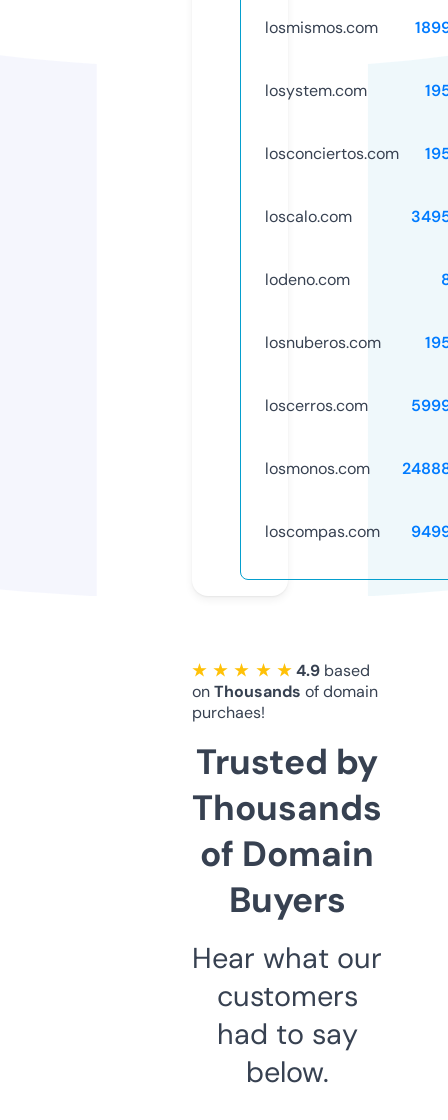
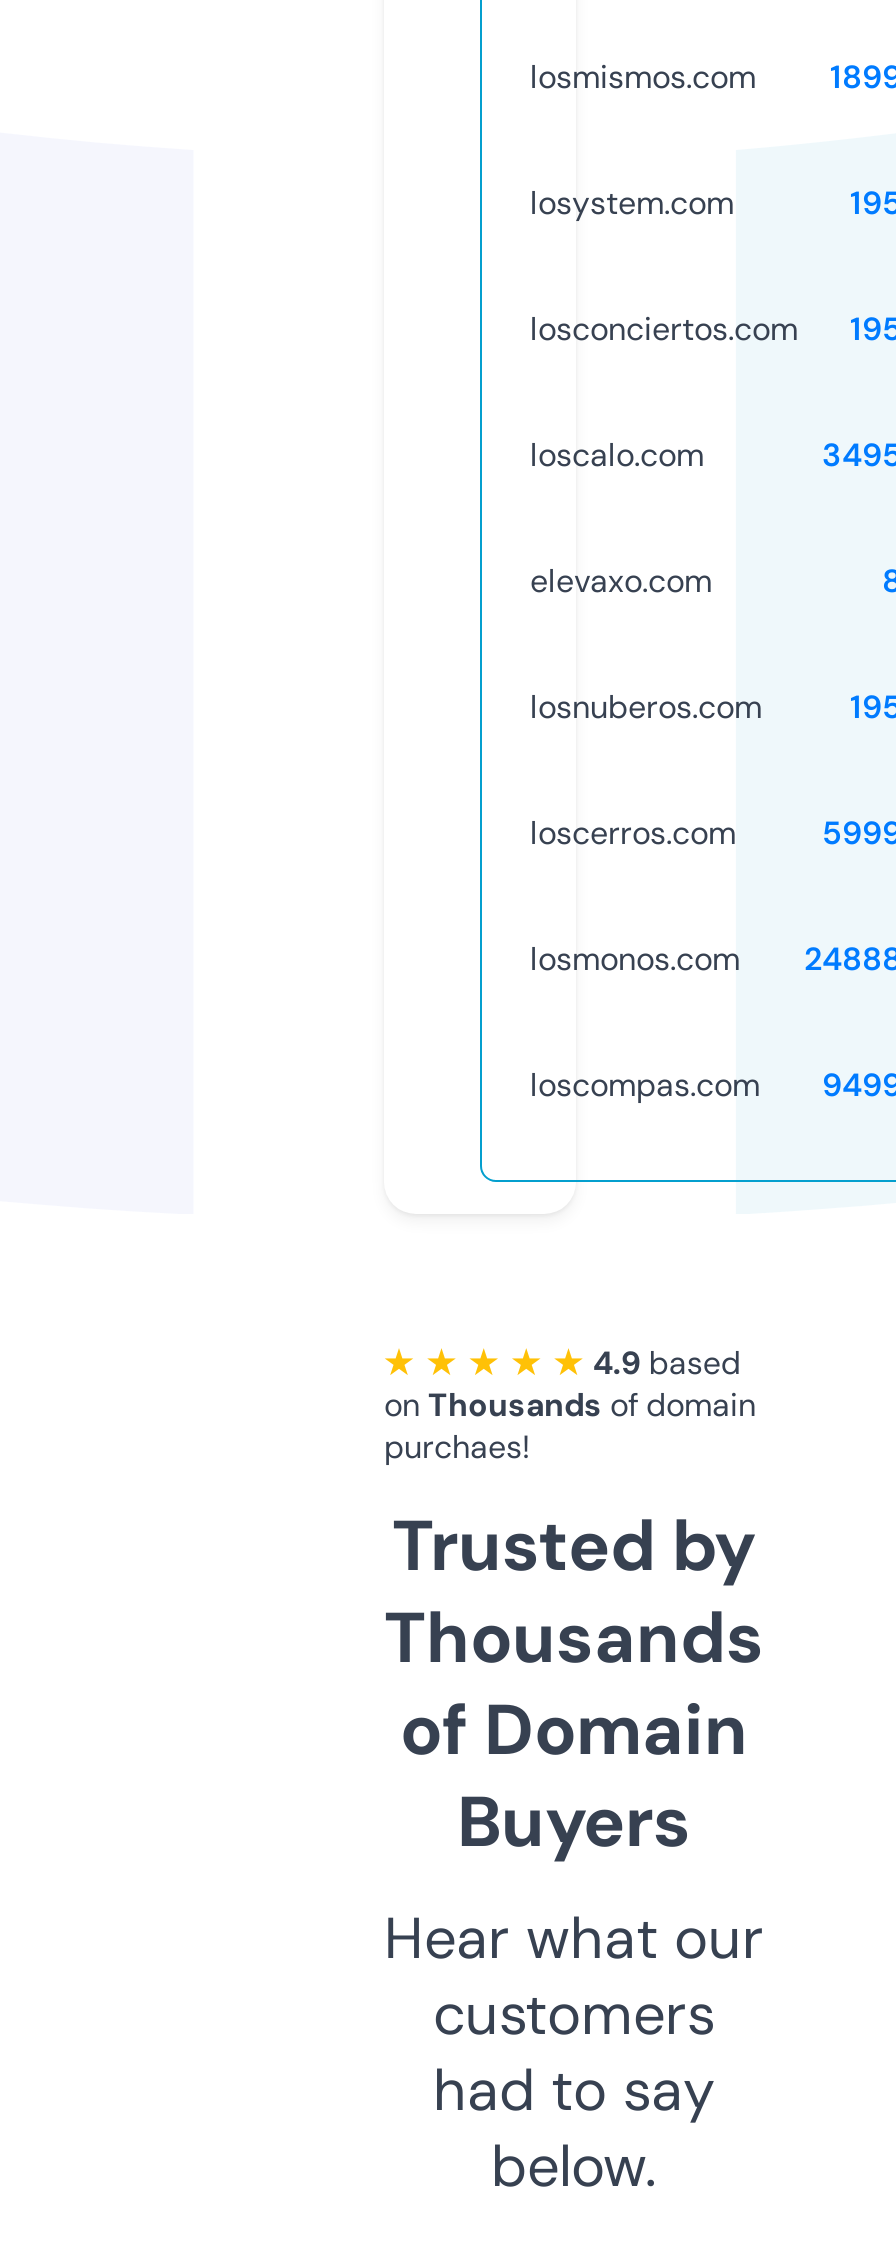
- lodeno.com
+ elevaxo.com
